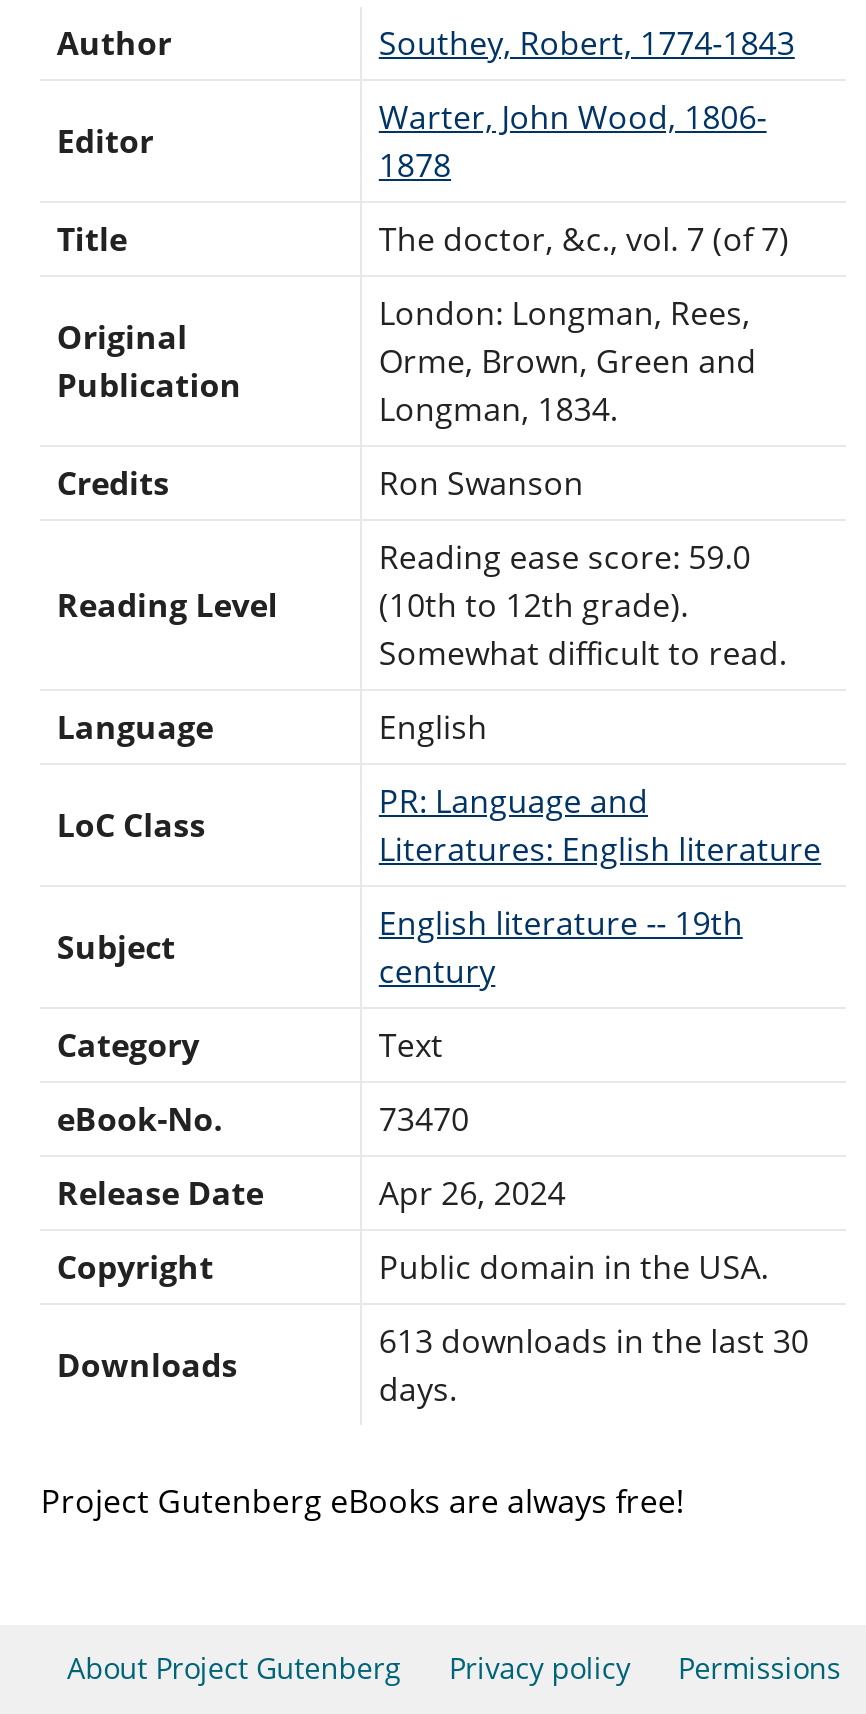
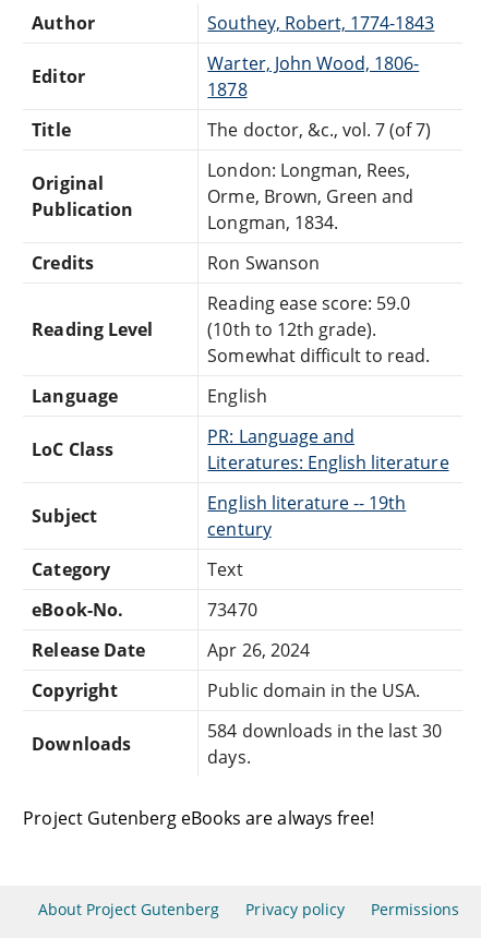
- 613 downloads in the last 30
+ 584 downloads in the last 30
